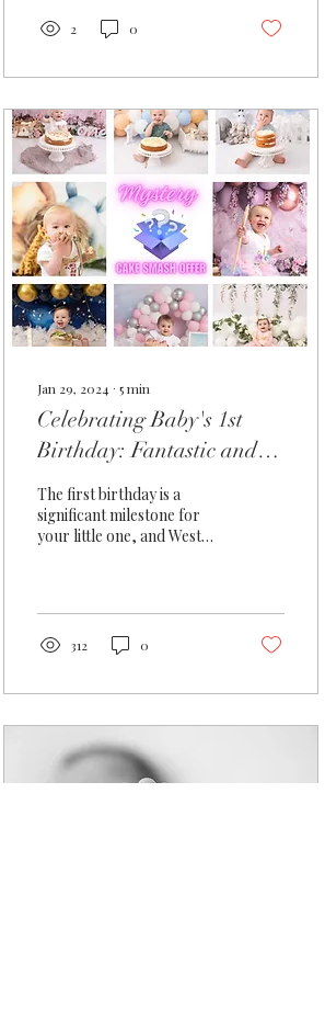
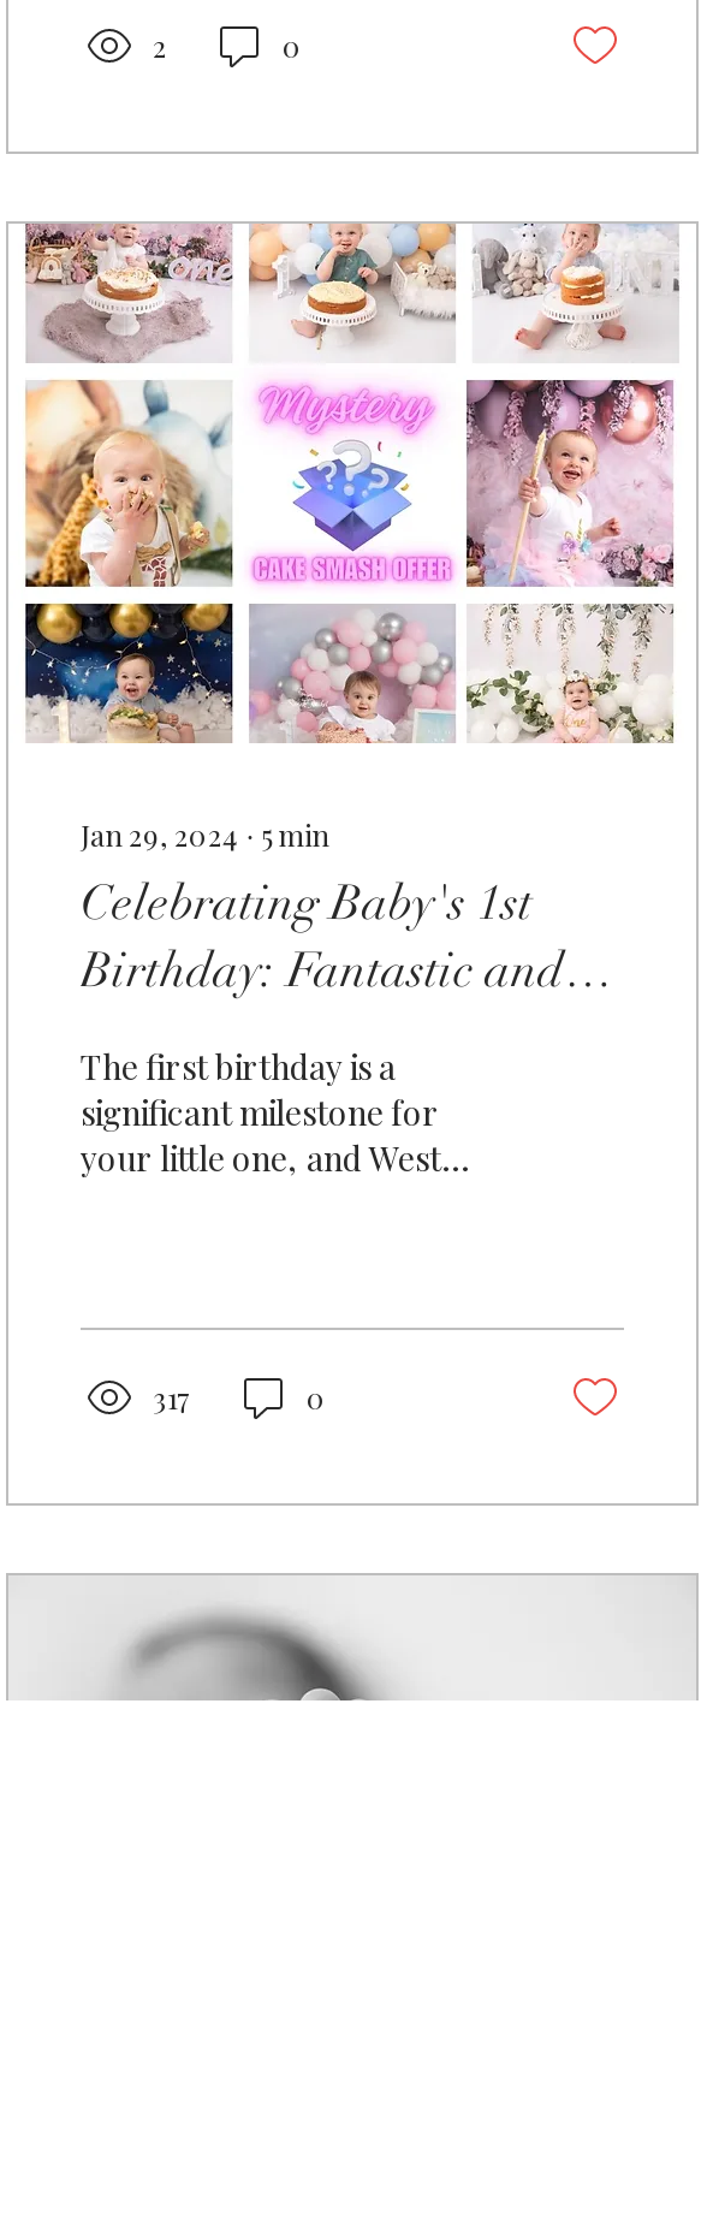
- 312
+ 317
